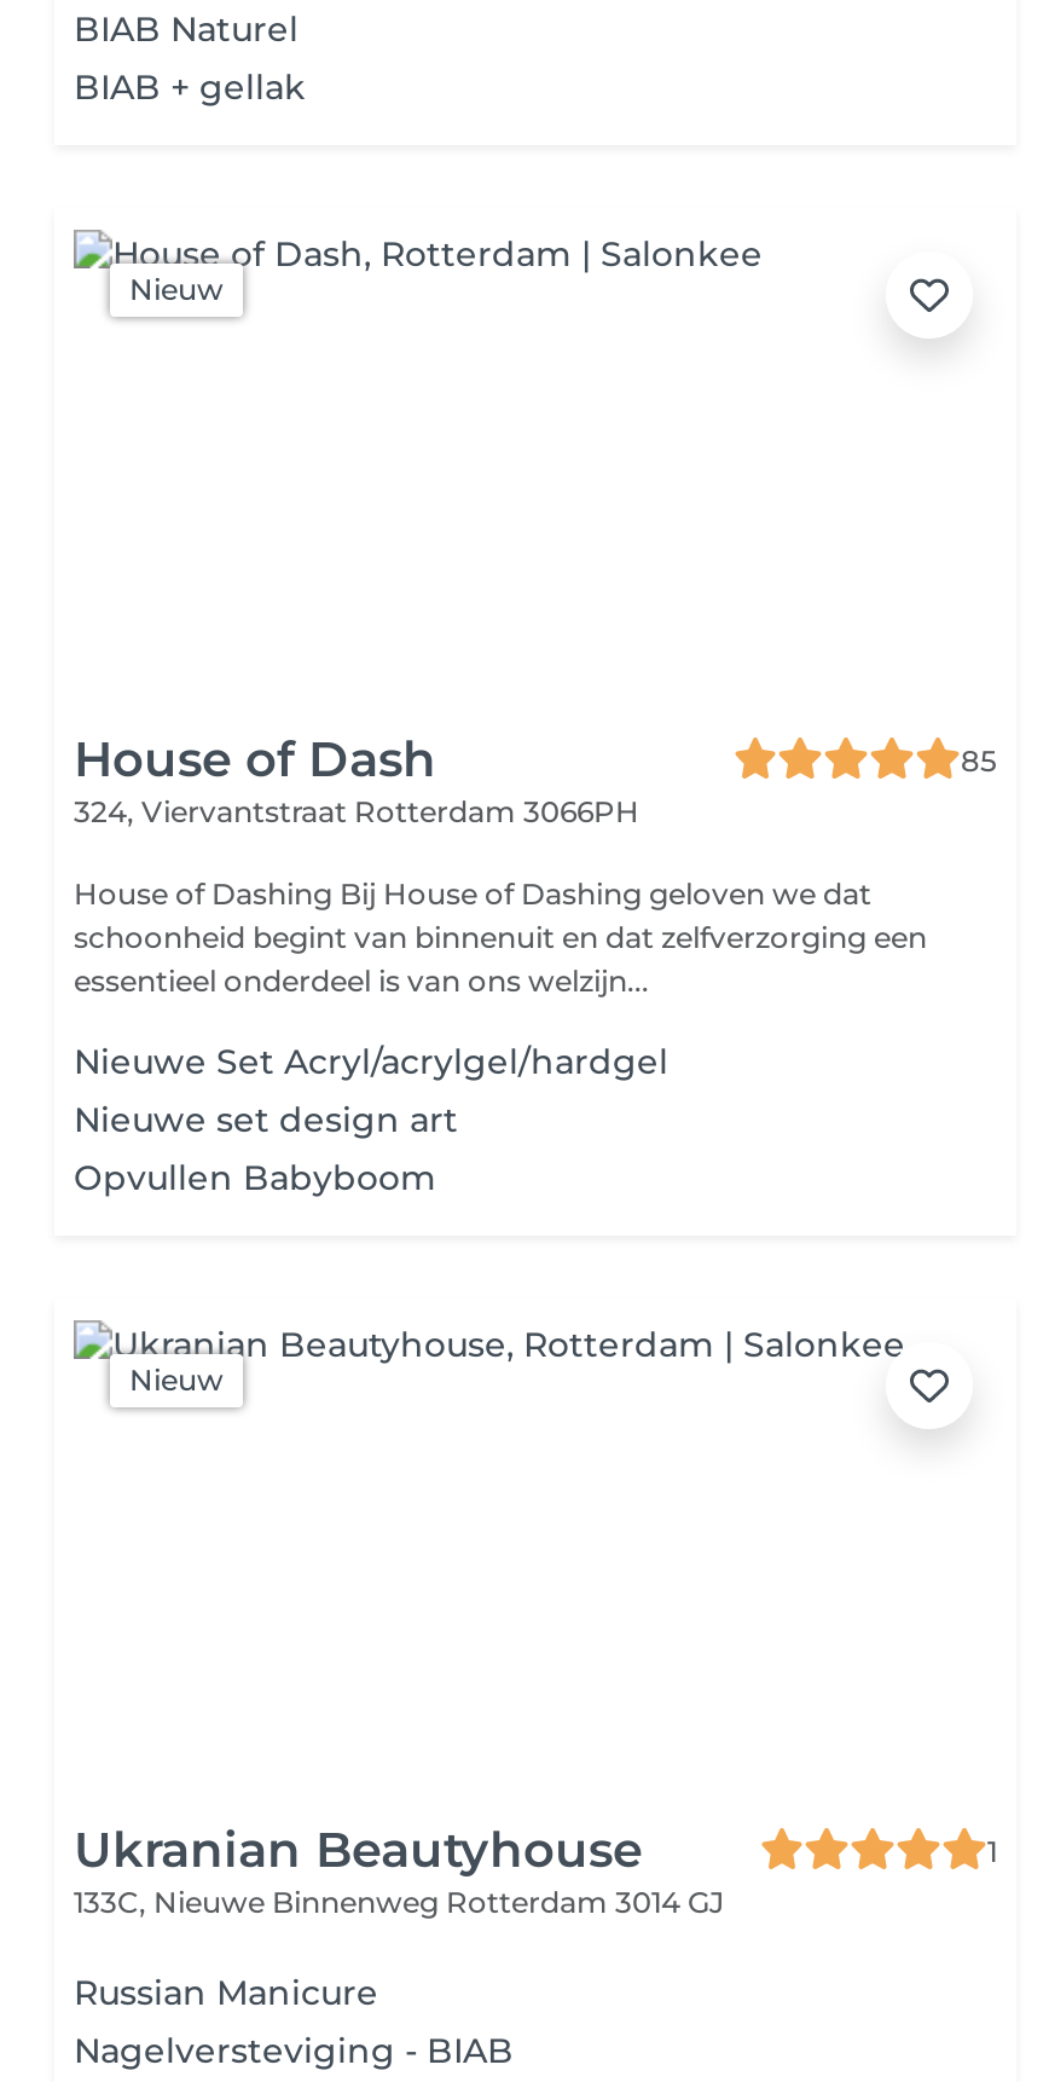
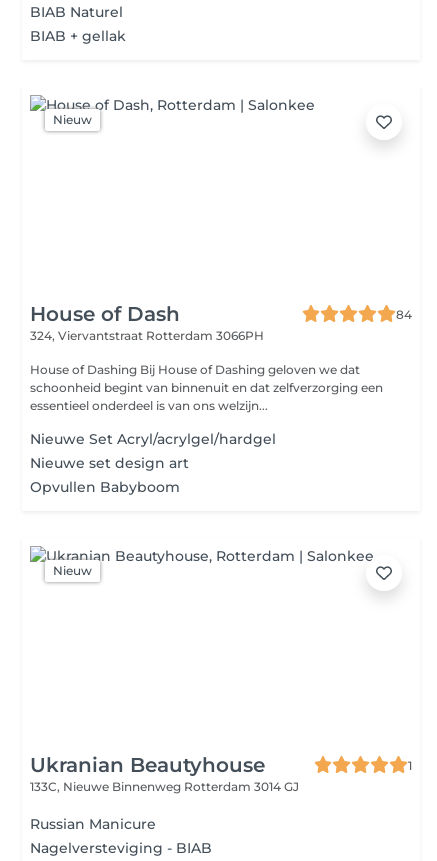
- 85
+ 84
